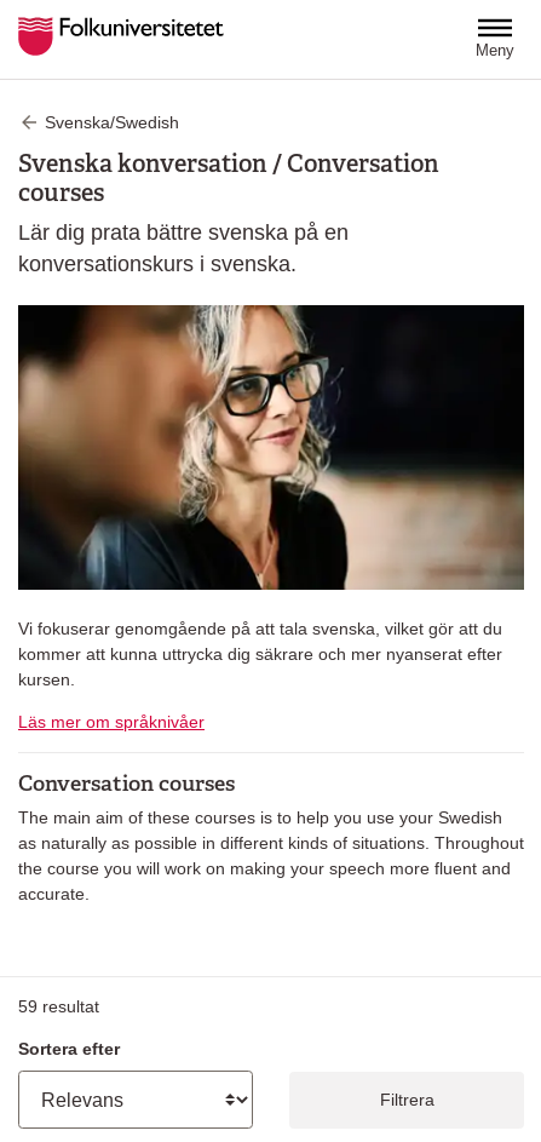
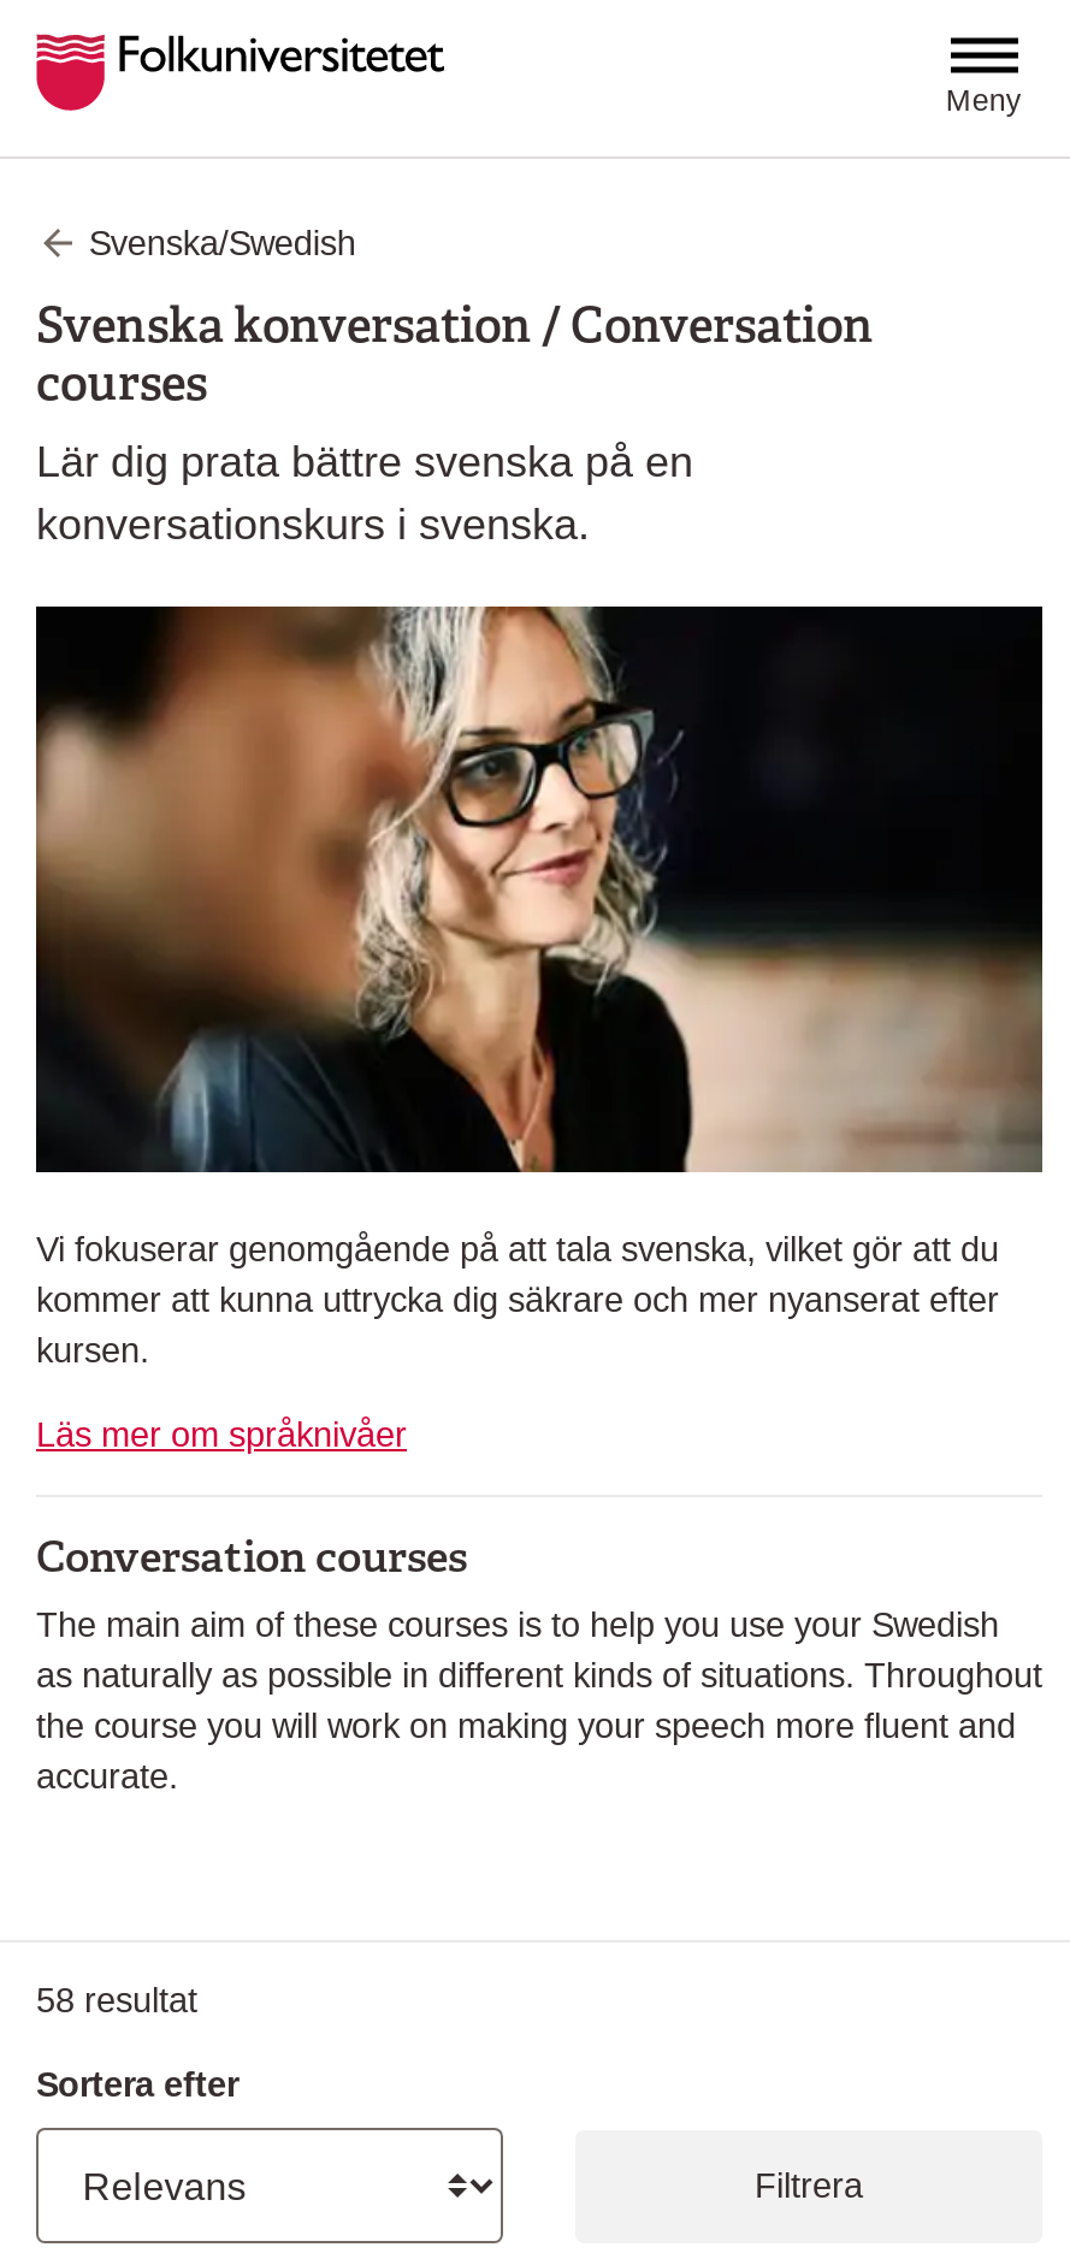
- 59 resultat
+ 58 resultat
